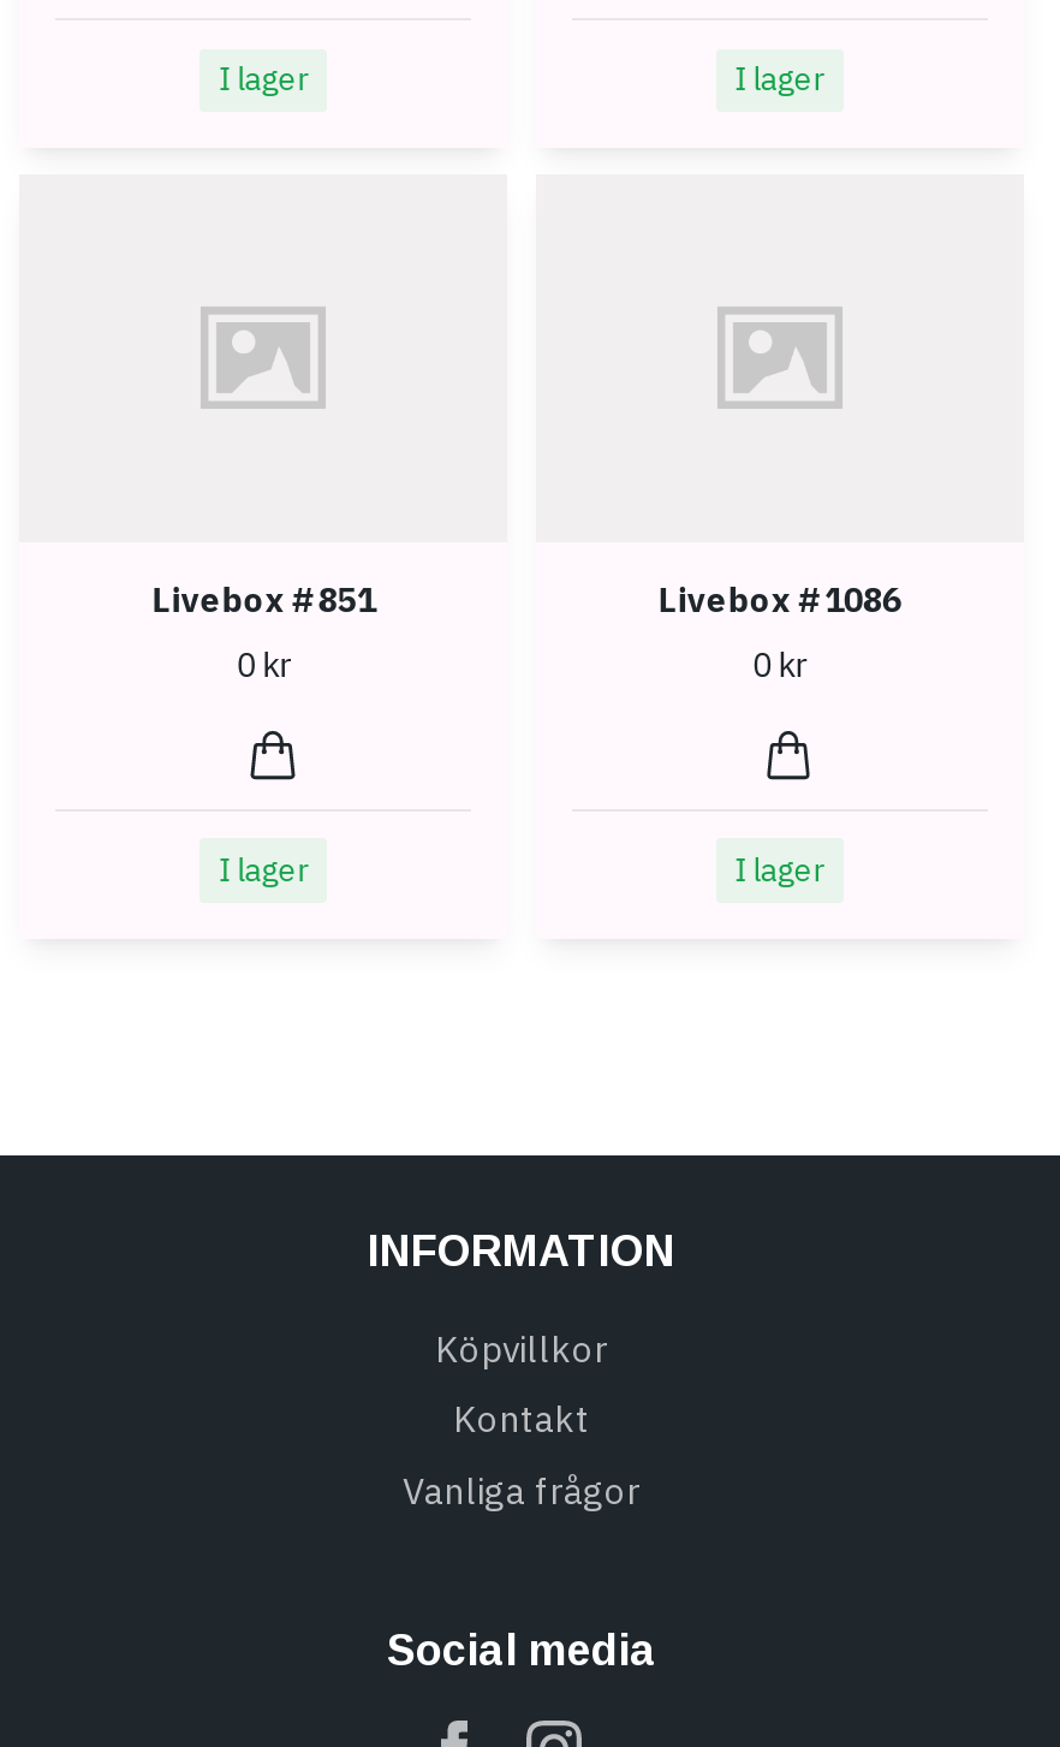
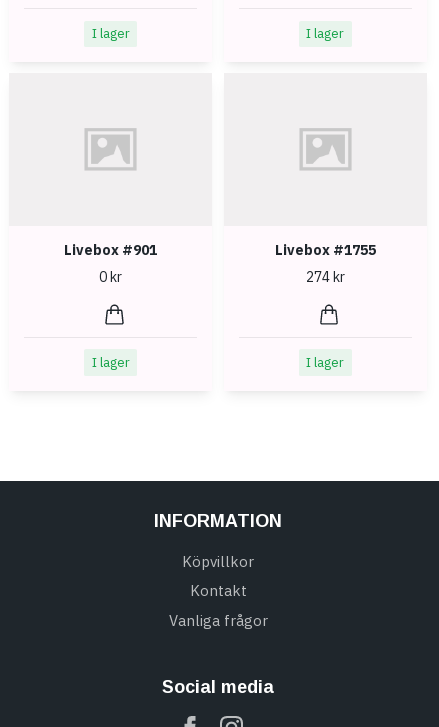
- Livebox #851
+ Livebox #901

- Livebox #1086
+ Livebox #1755

- 0 kr
+ 274 kr
